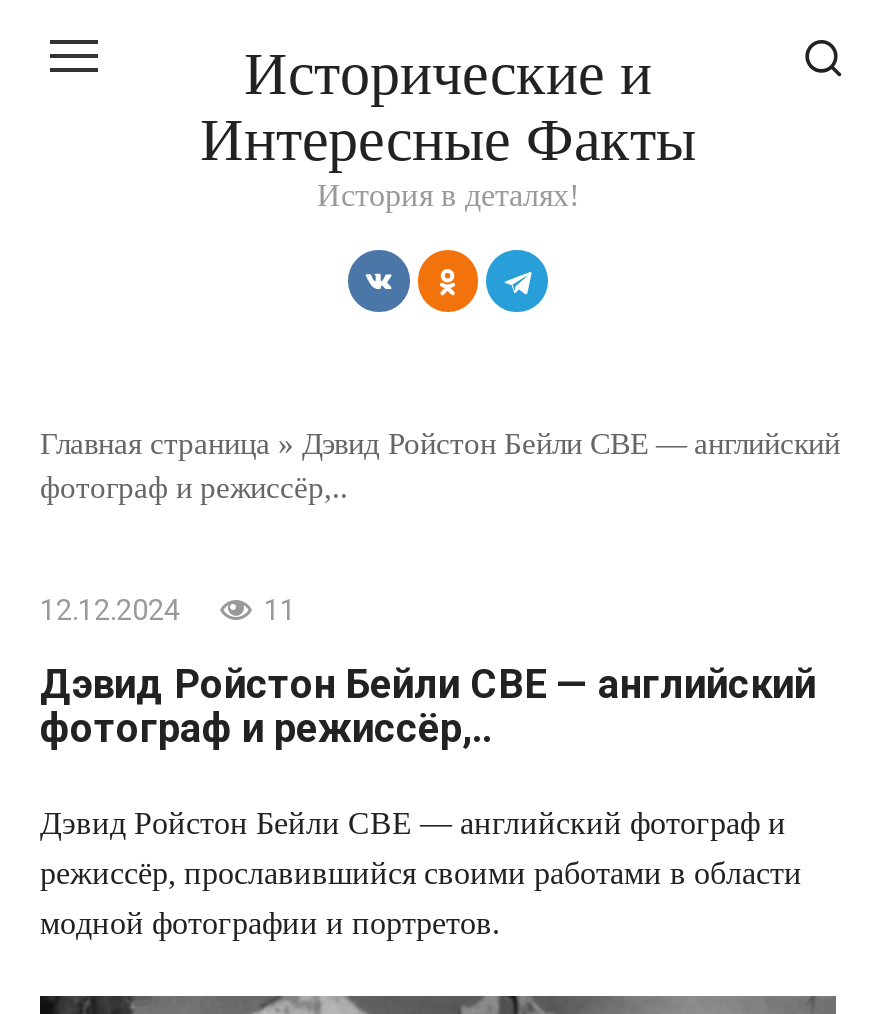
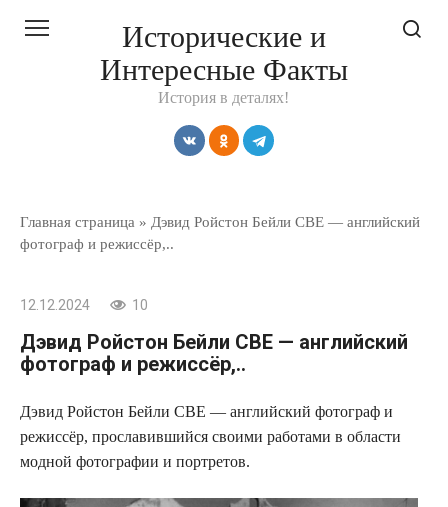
- 11
+ 10
